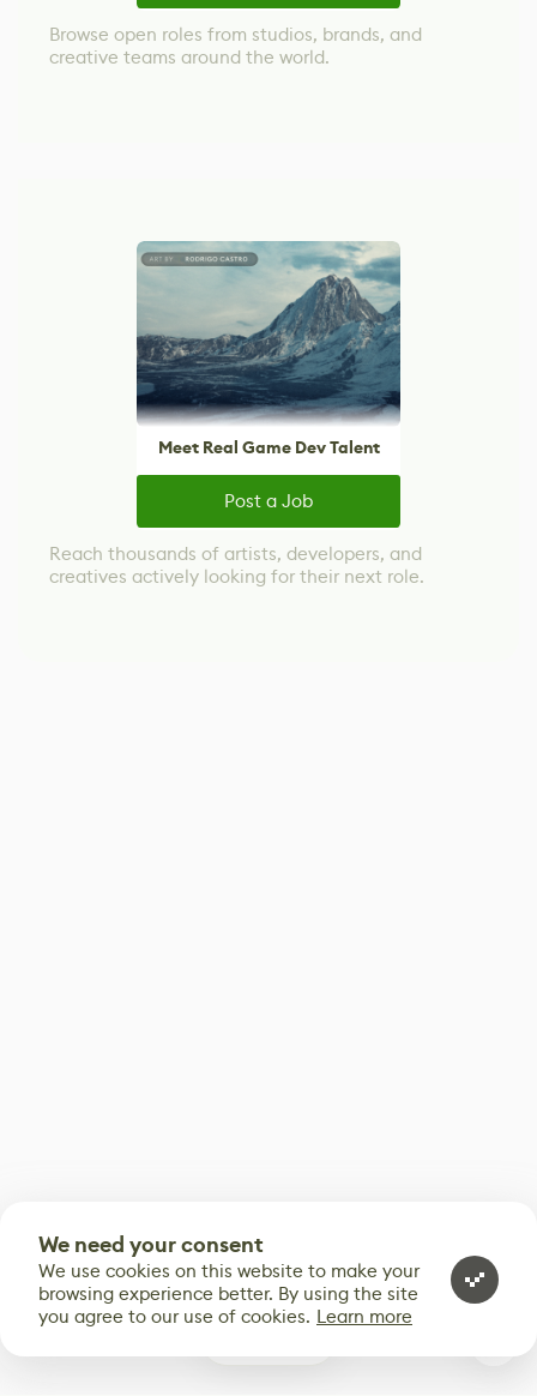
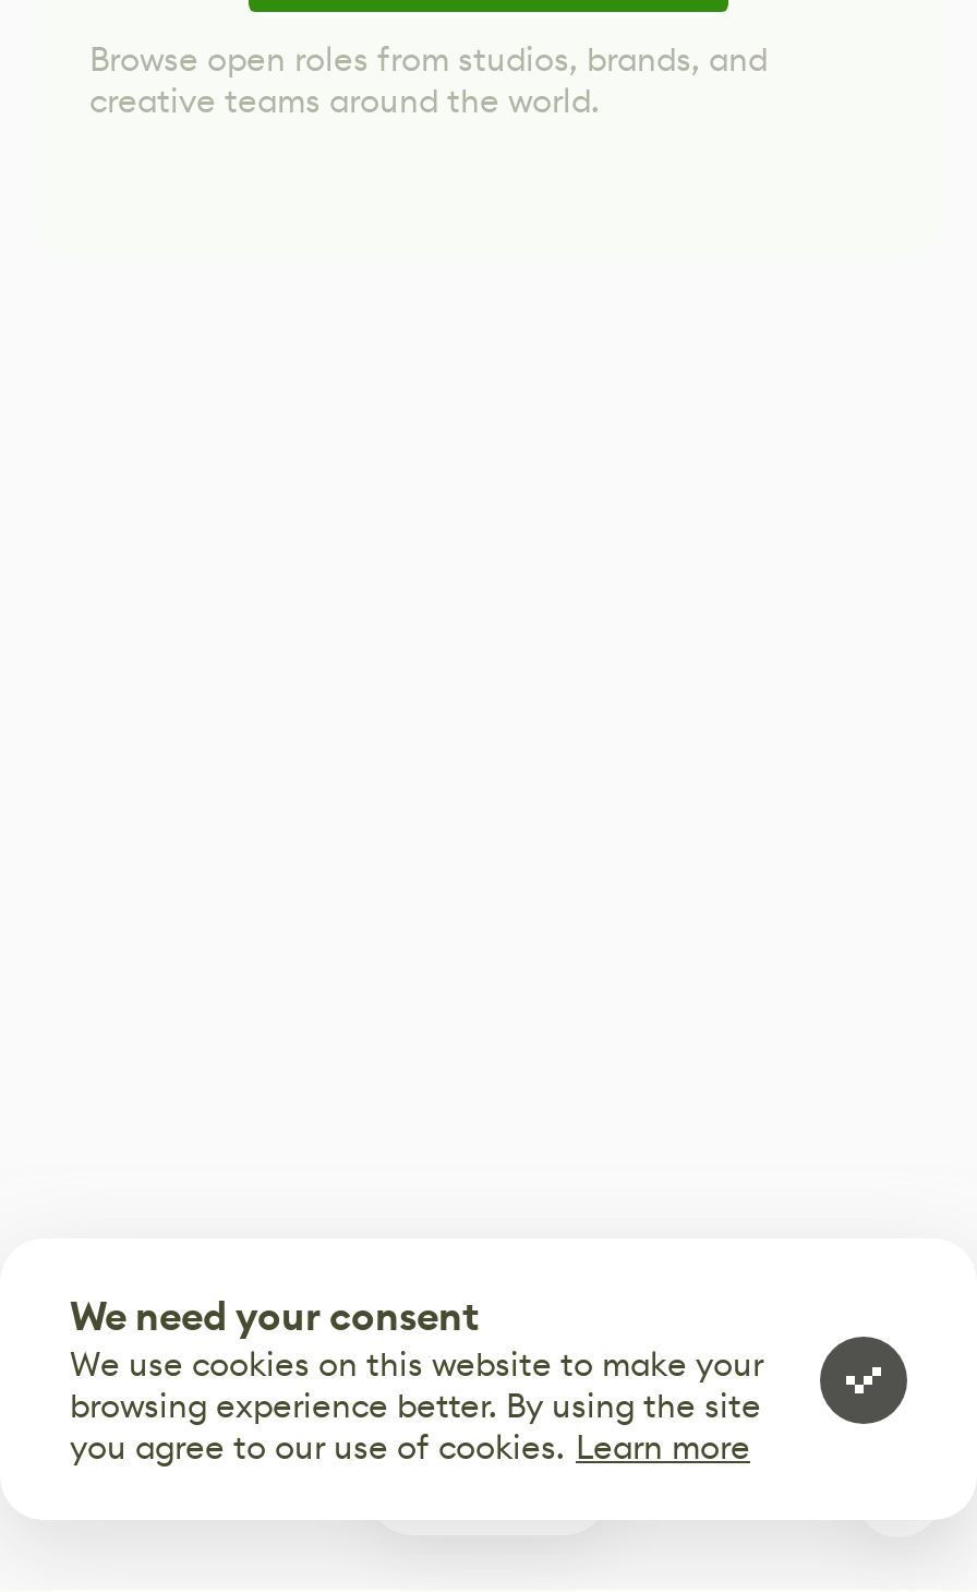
- [image]
- Meet Real Game Dev Talent
- Post a Job
- Reach thousands of artists, developers, and
- creatives actively looking for their next role.
